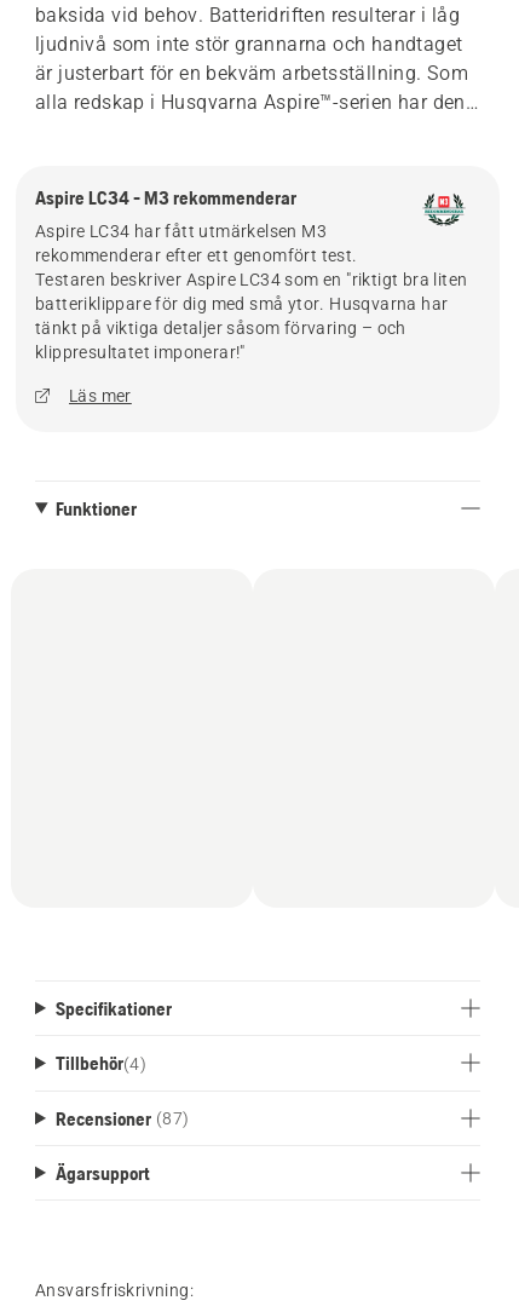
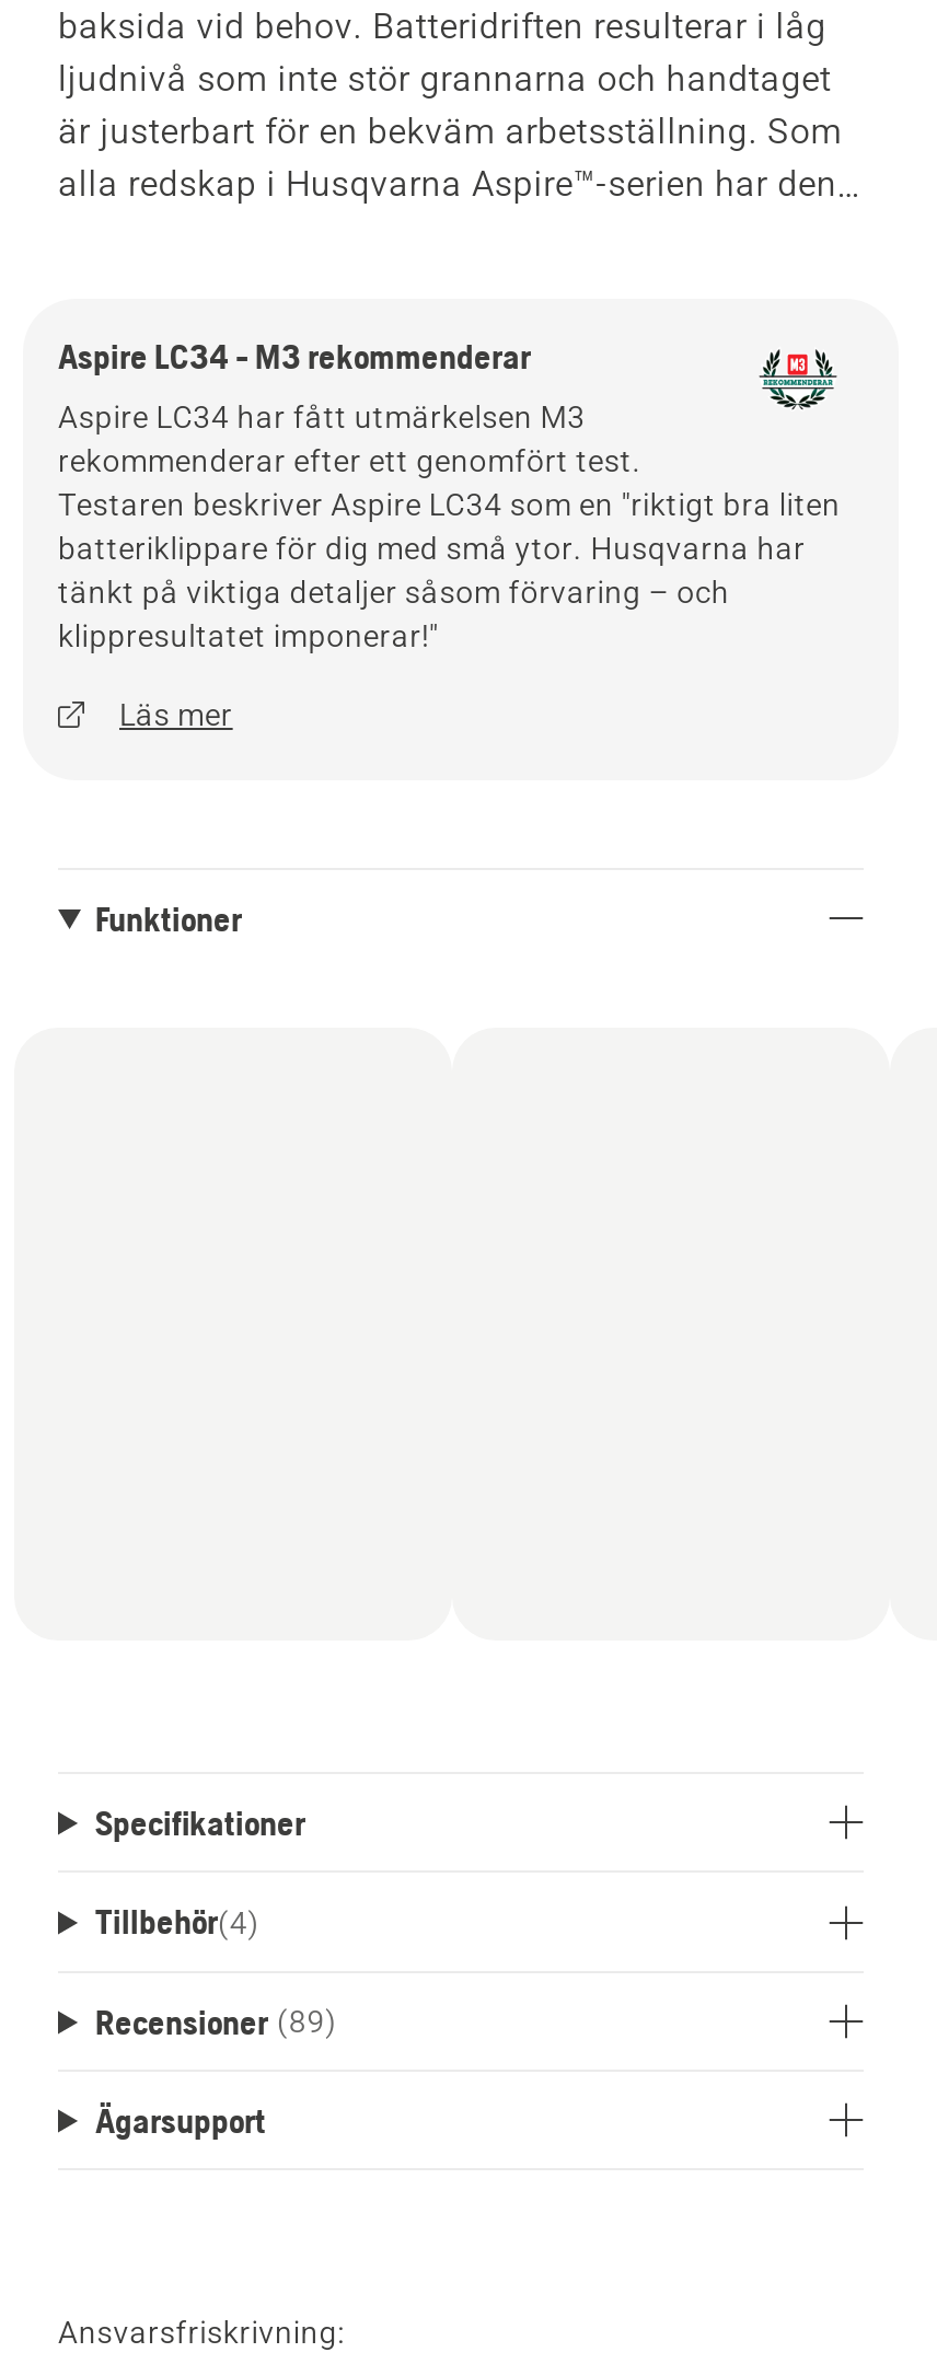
- Recensioner (87)
+ Recensioner (89)
